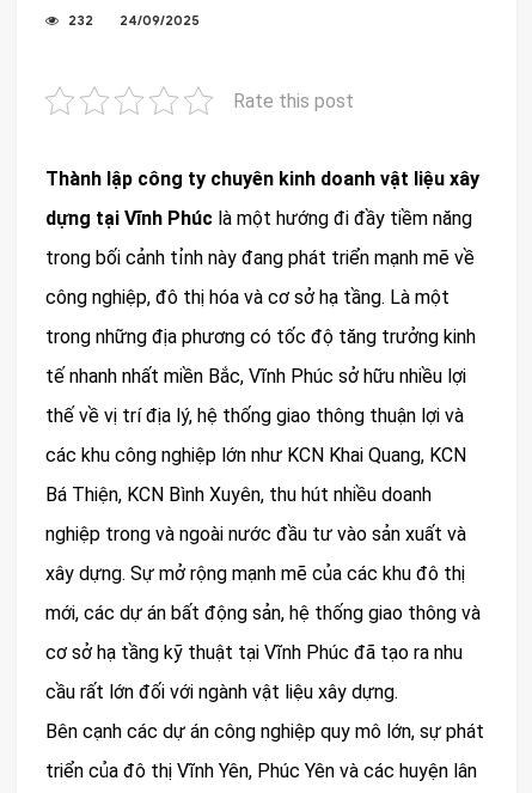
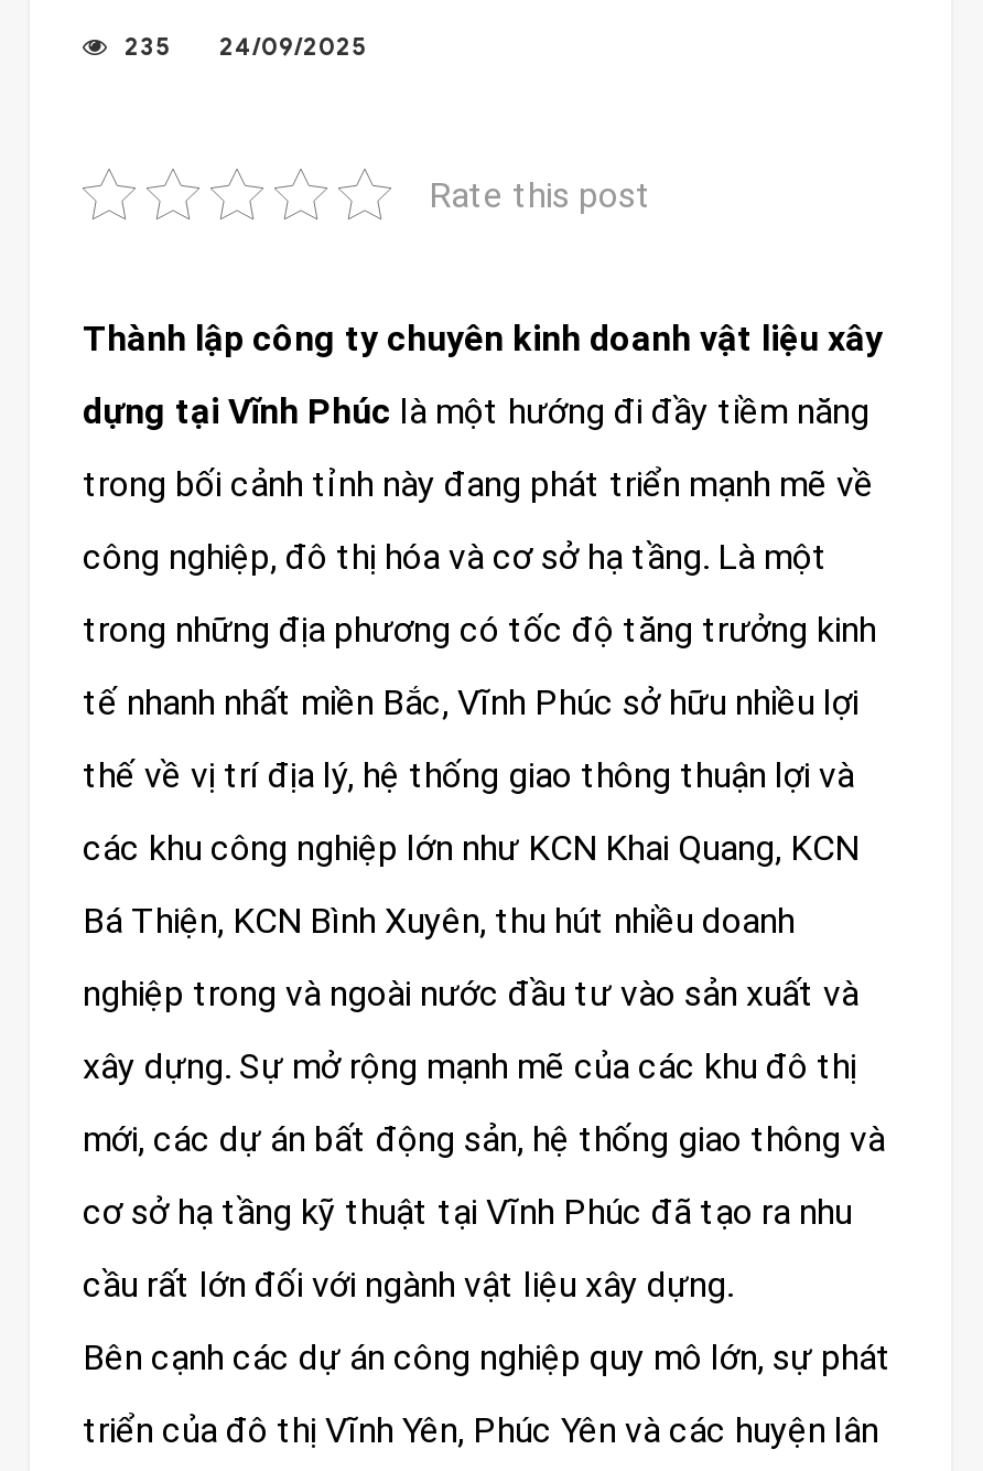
- 232 24/09/2025
+ 235 24/09/2025
